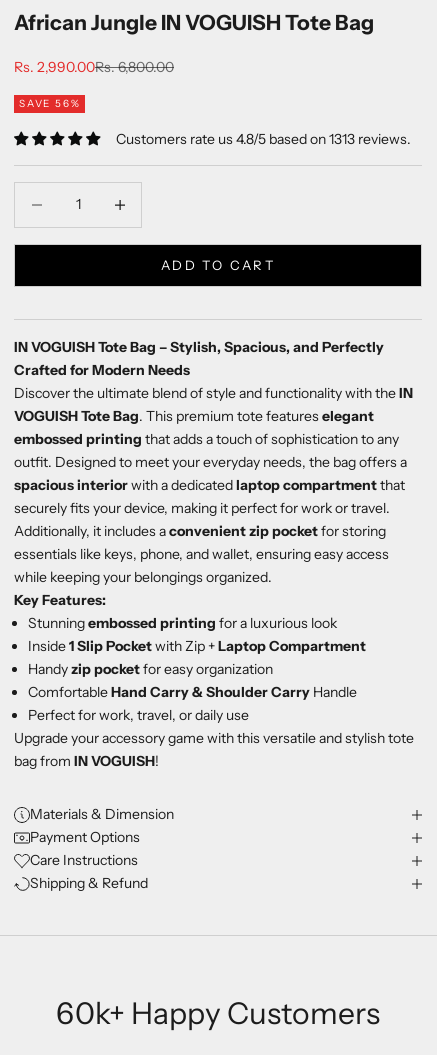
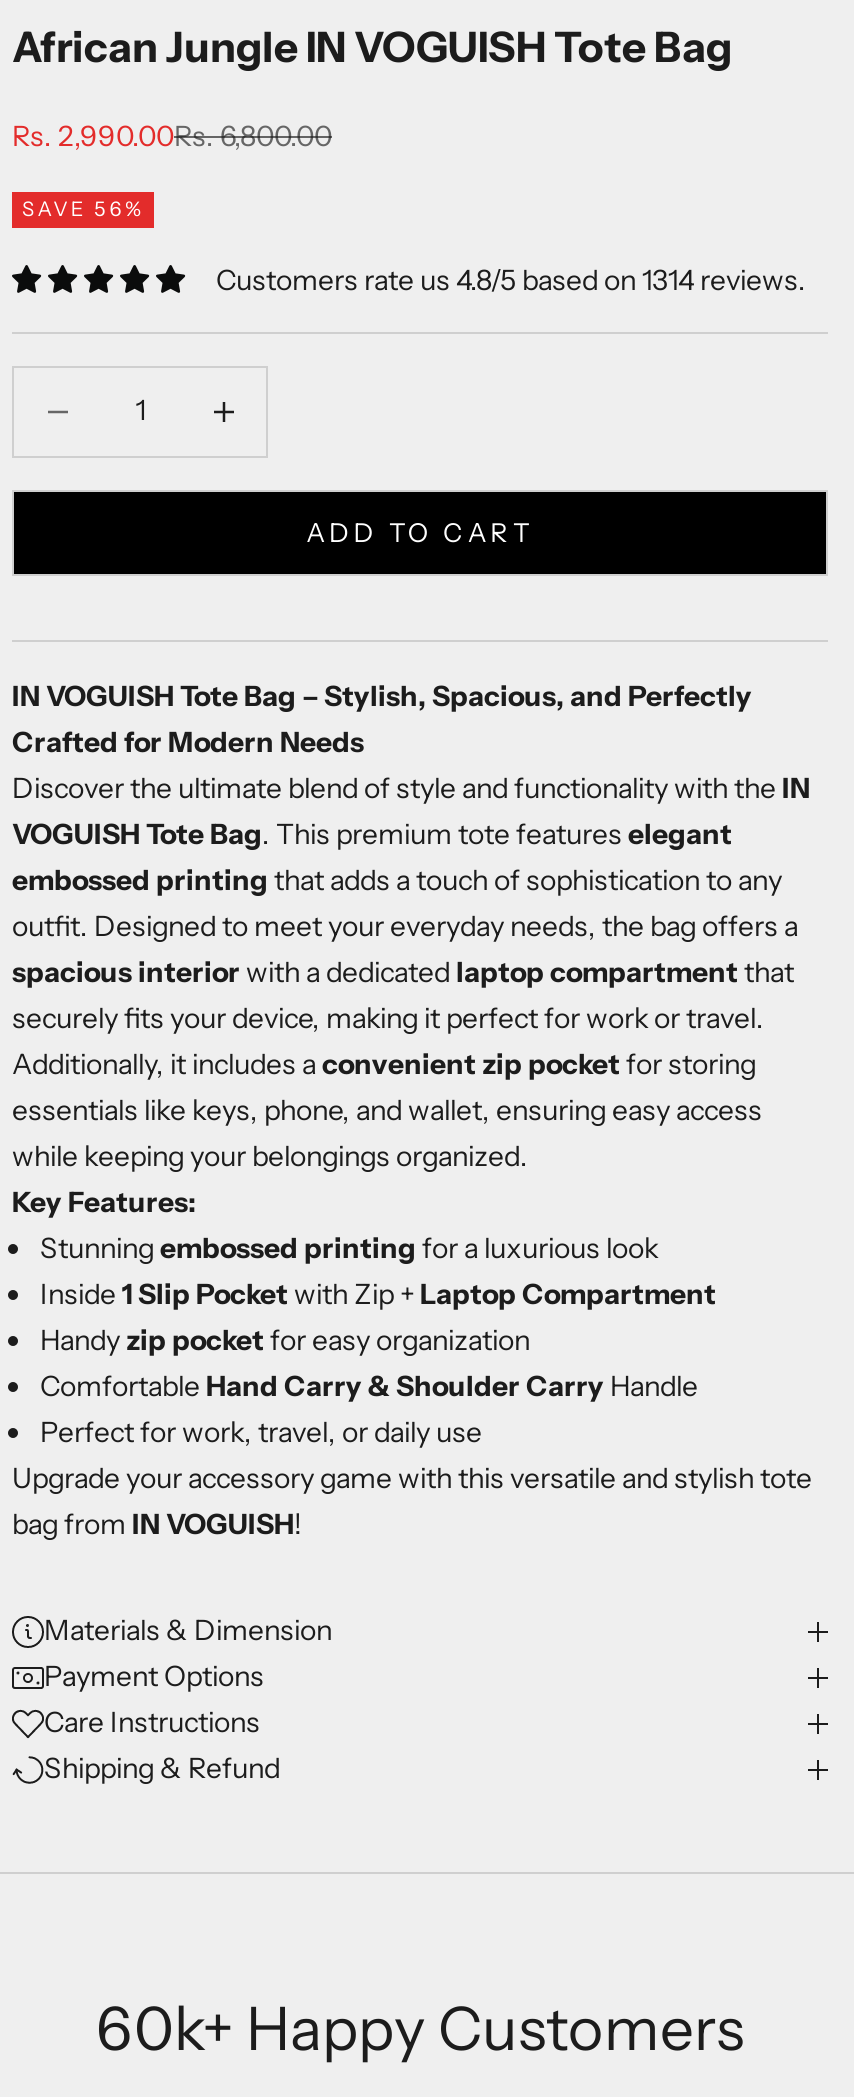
- Customers rate us 4.8/5 based on 1313 reviews.
+ Customers rate us 4.8/5 based on 1314 reviews.
